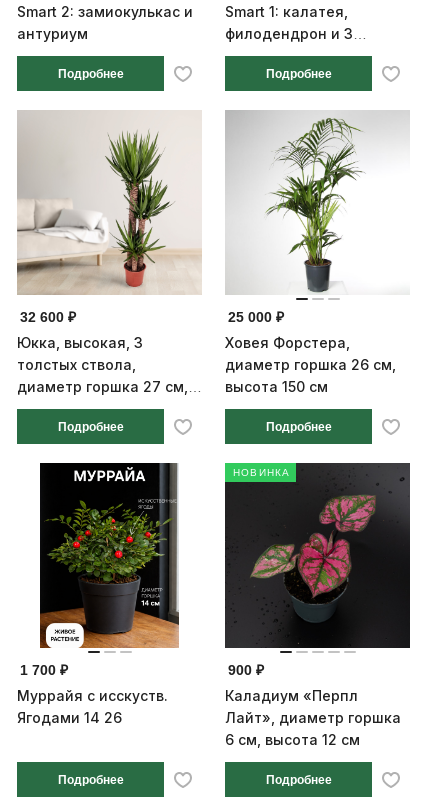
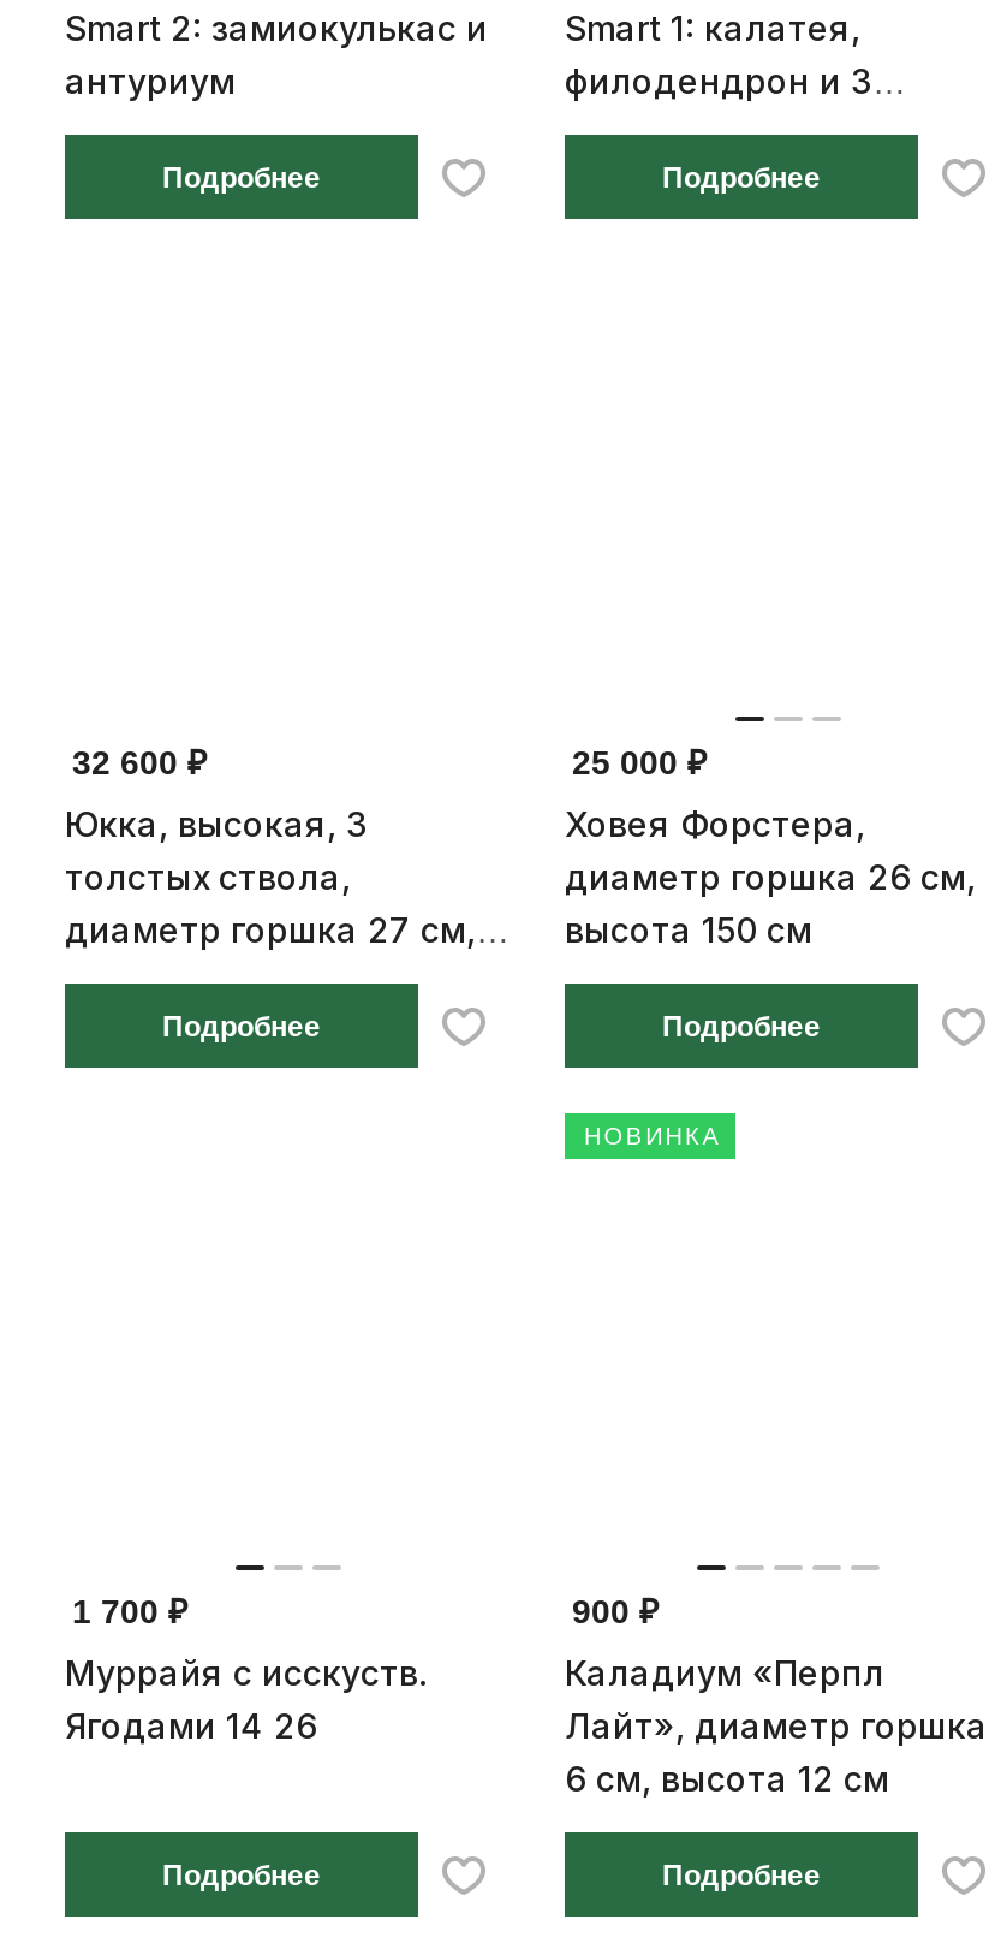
- [image]

- [image]

- [image]

- [image]
